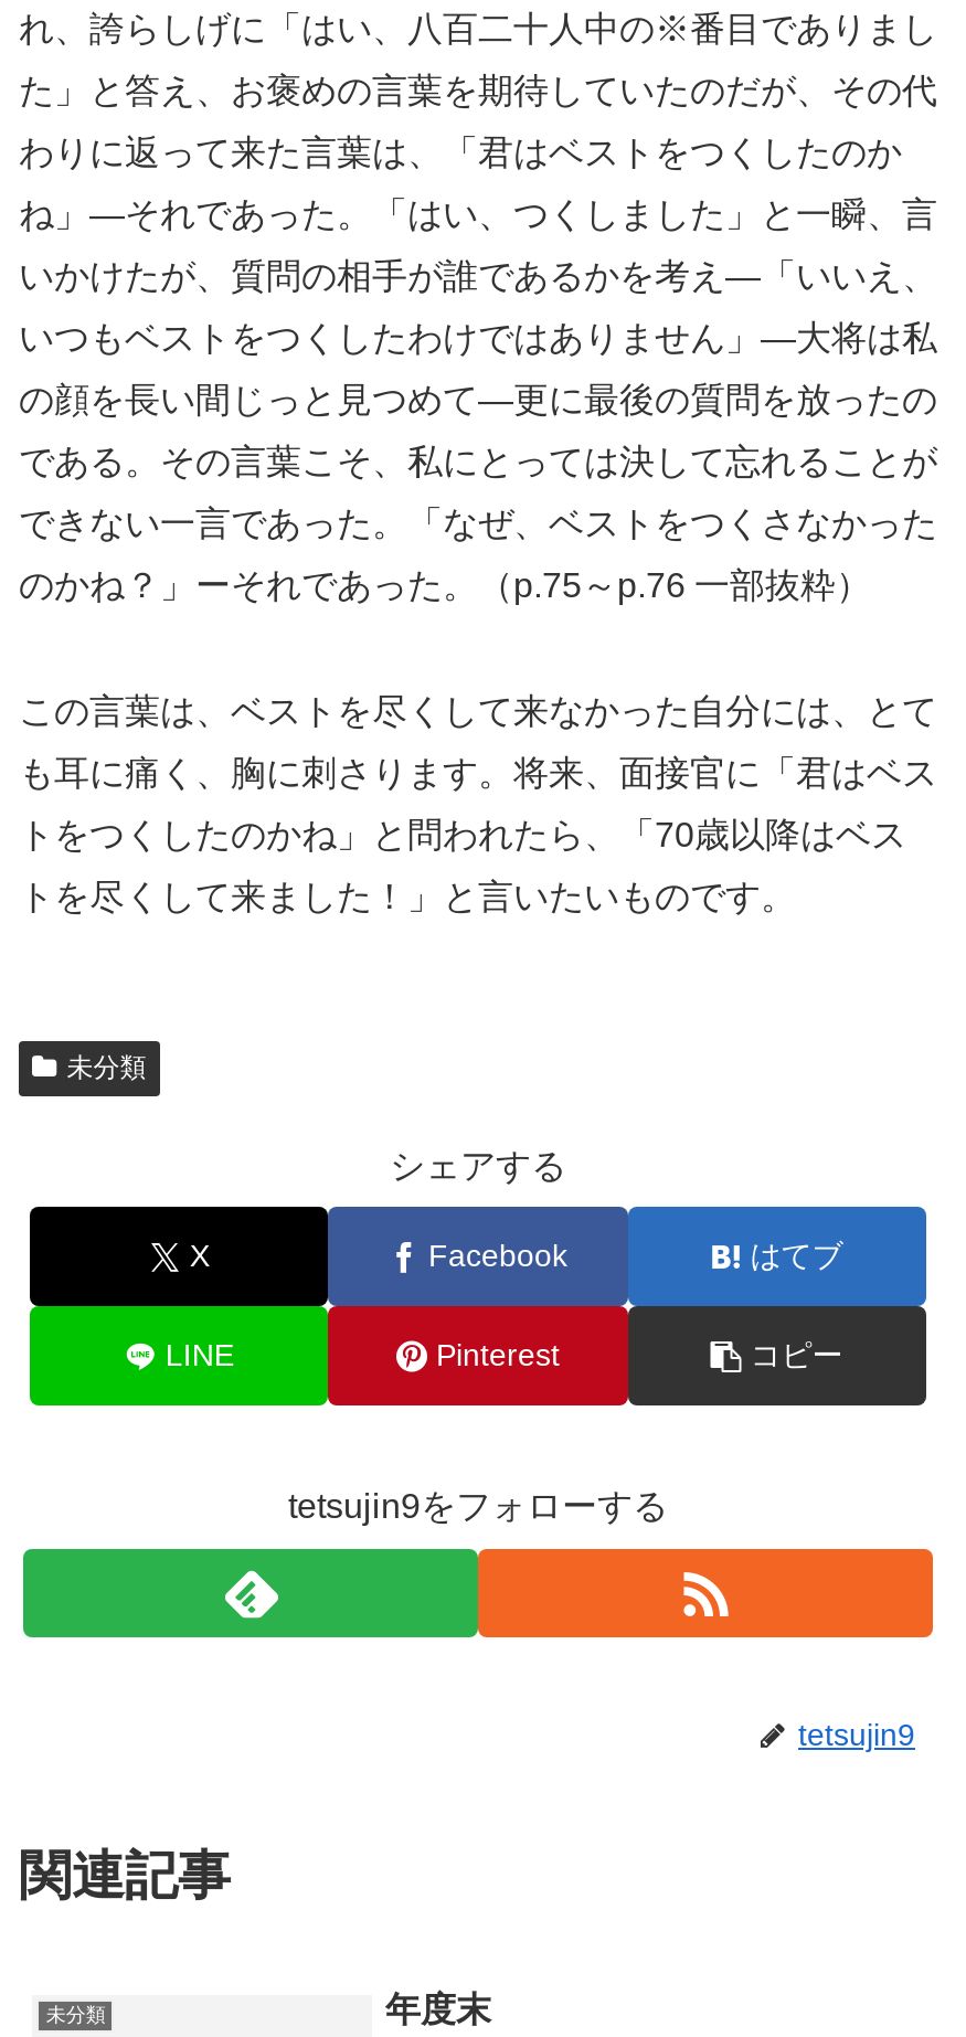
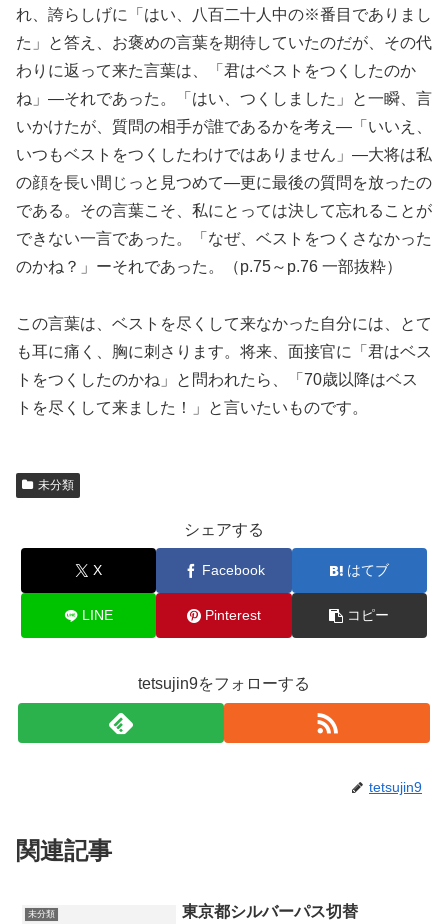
- 年度末
+ 東京都シルバーパス切替
